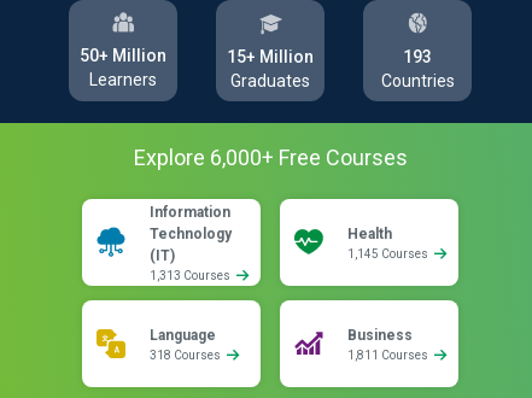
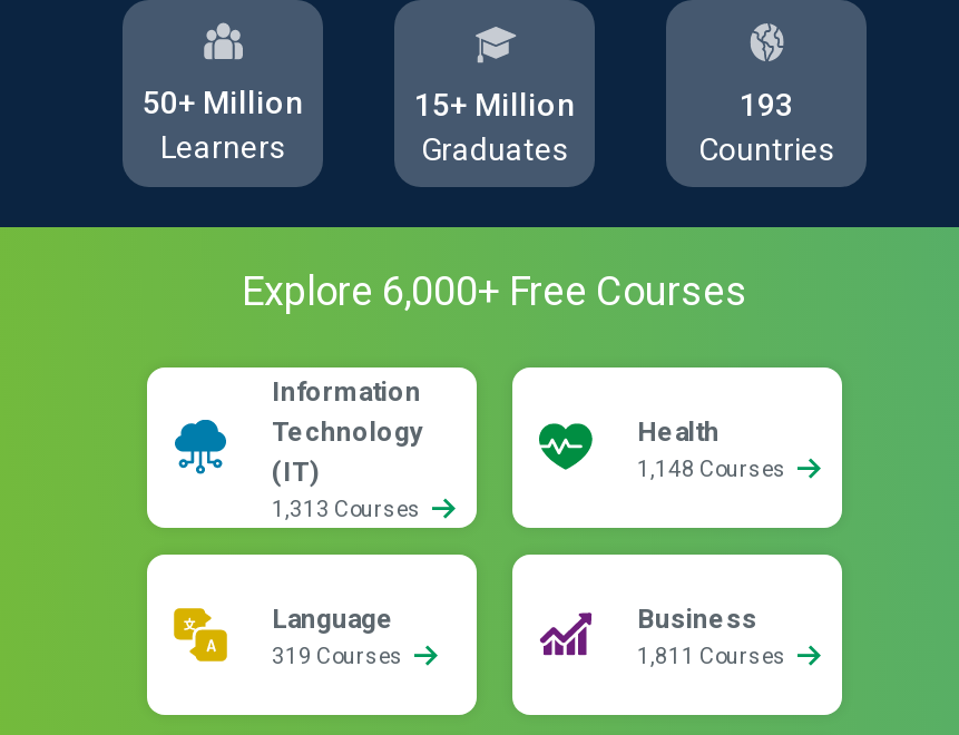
- 1,145 Courses
+ 1,148 Courses

- 318 Courses
+ 319 Courses
